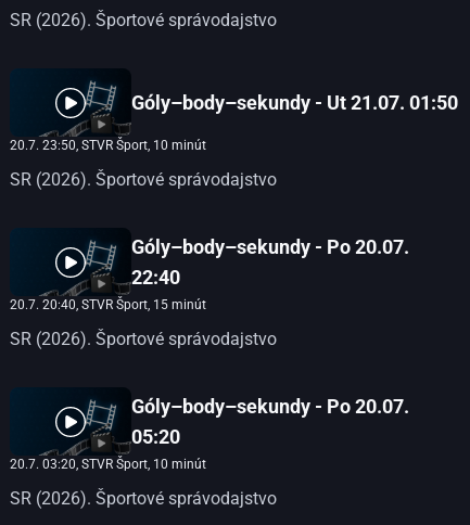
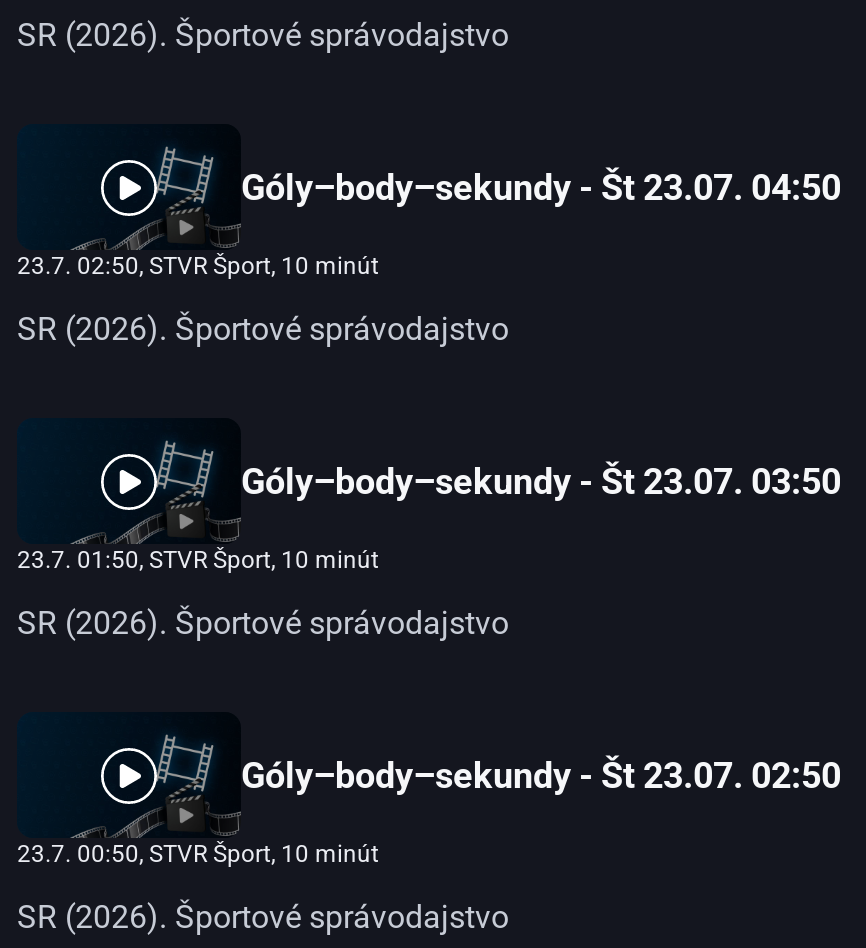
- Góly–body–sekundy - Ut 21.07. 01:50
+ Góly–body–sekundy - Št 23.07. 04:50

- 20.7. 23:50, STVR Šport, 10 minút
+ 23.7. 02:50, STVR Šport, 10 minút

- Góly–body–sekundy - Po 20.07.
- 22:40
- 20.7. 20:40, STVR Šport, 15 minút
+ Góly–body–sekundy - Št 23.07. 03:50
+ 23.7. 01:50, STVR Šport, 10 minút

- Góly–body–sekundy - Po 20.07.
- 05:20
- 20.7. 03:20, STVR Šport, 10 minút
+ Góly–body–sekundy - Št 23.07. 02:50
+ 23.7. 00:50, STVR Šport, 10 minút
